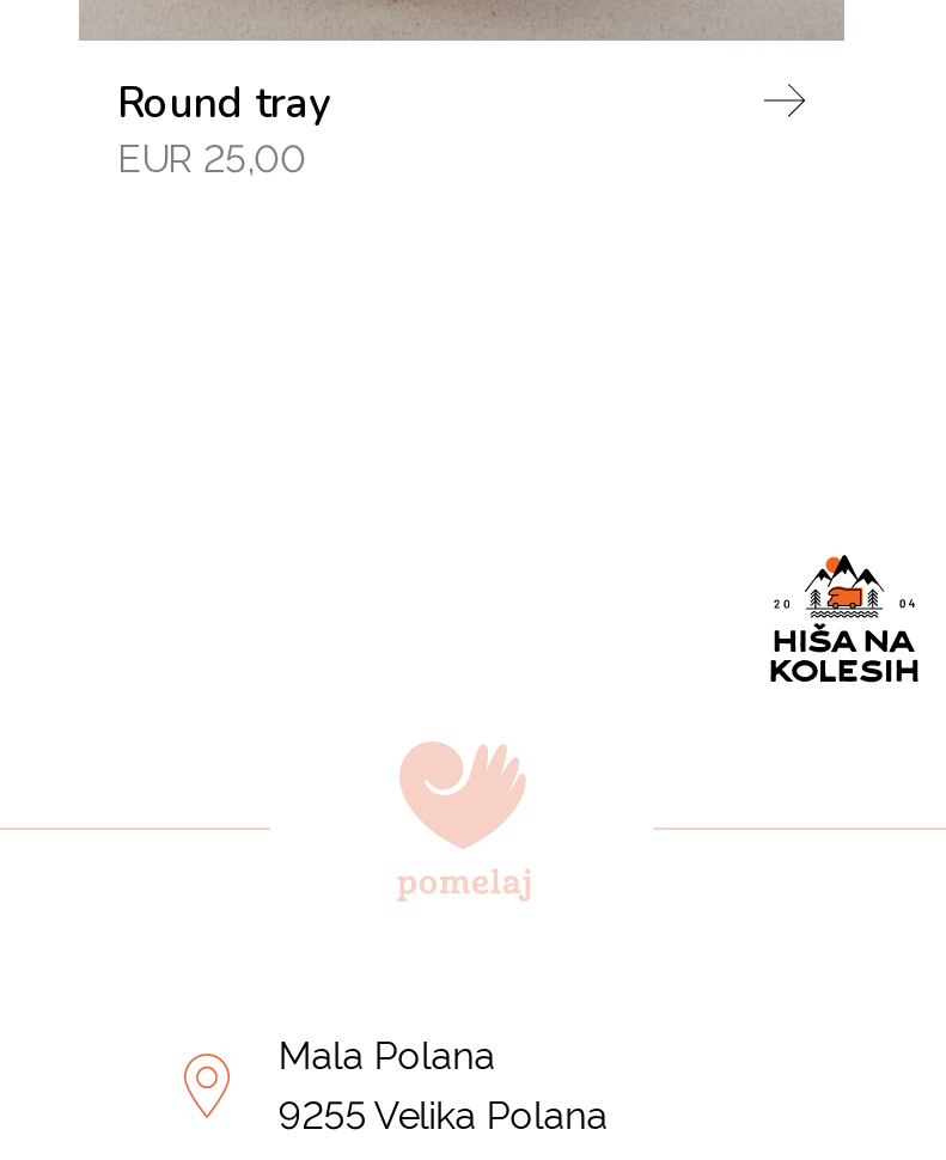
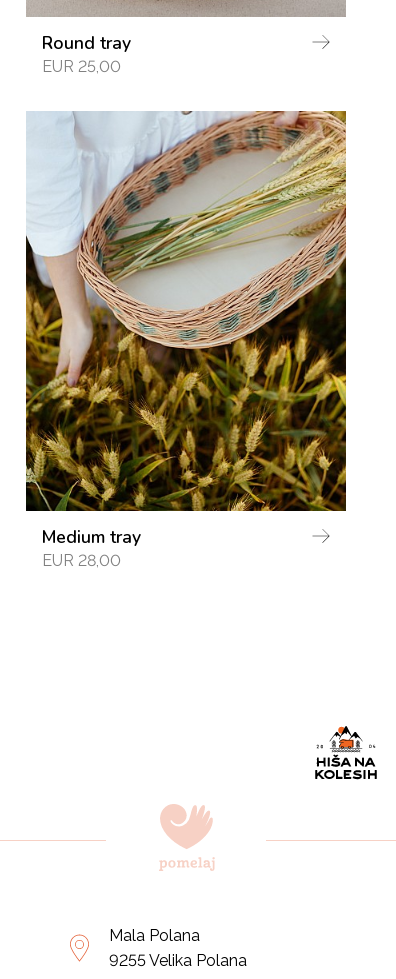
+ [image]
+ Medium tray
+ EUR 28,00
